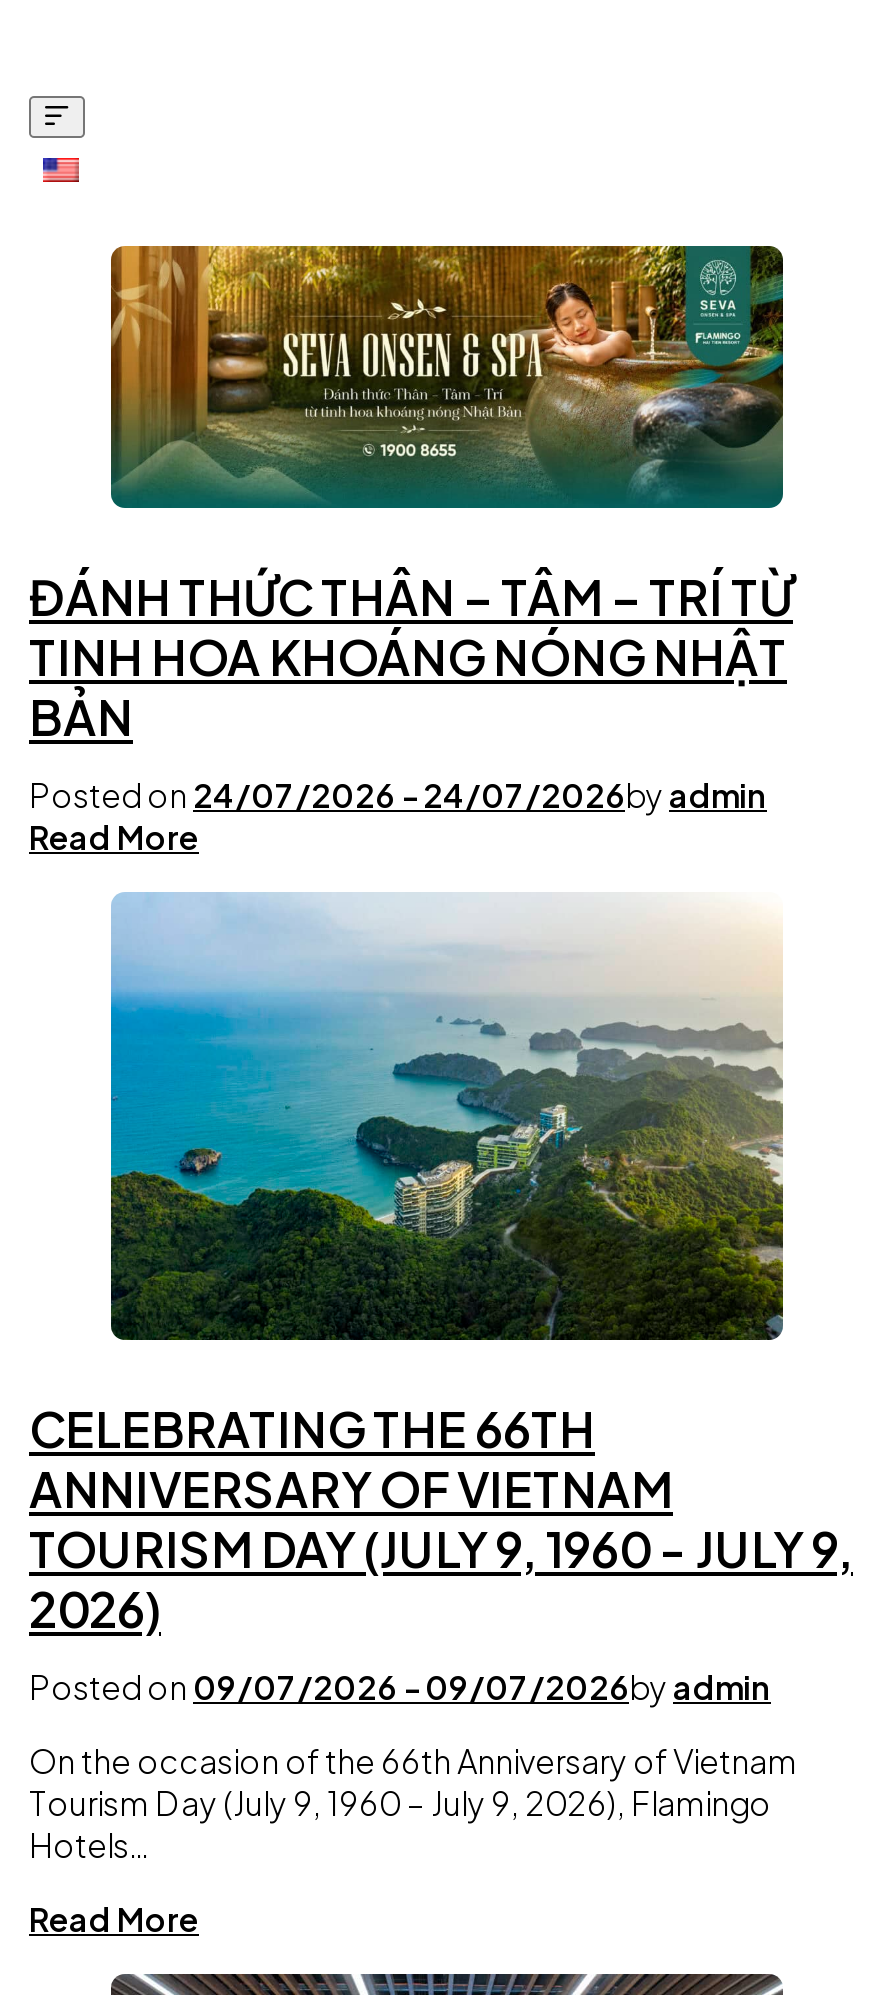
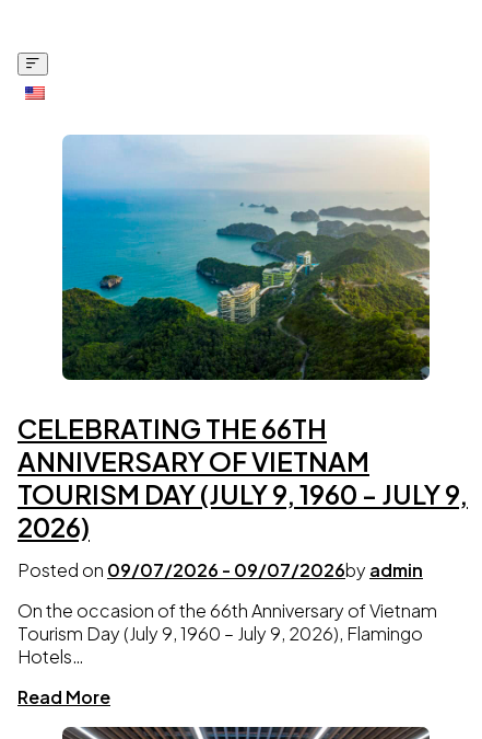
- [image]
- ĐÁNH THỨC THÂN – TÂM – TRÍ TỪ
- TINH HOA KHOÁNG NÓNG NHẬT
- BẢN
- Posted on 24/07/2026 - 24/07/2026by admin
- Read More
